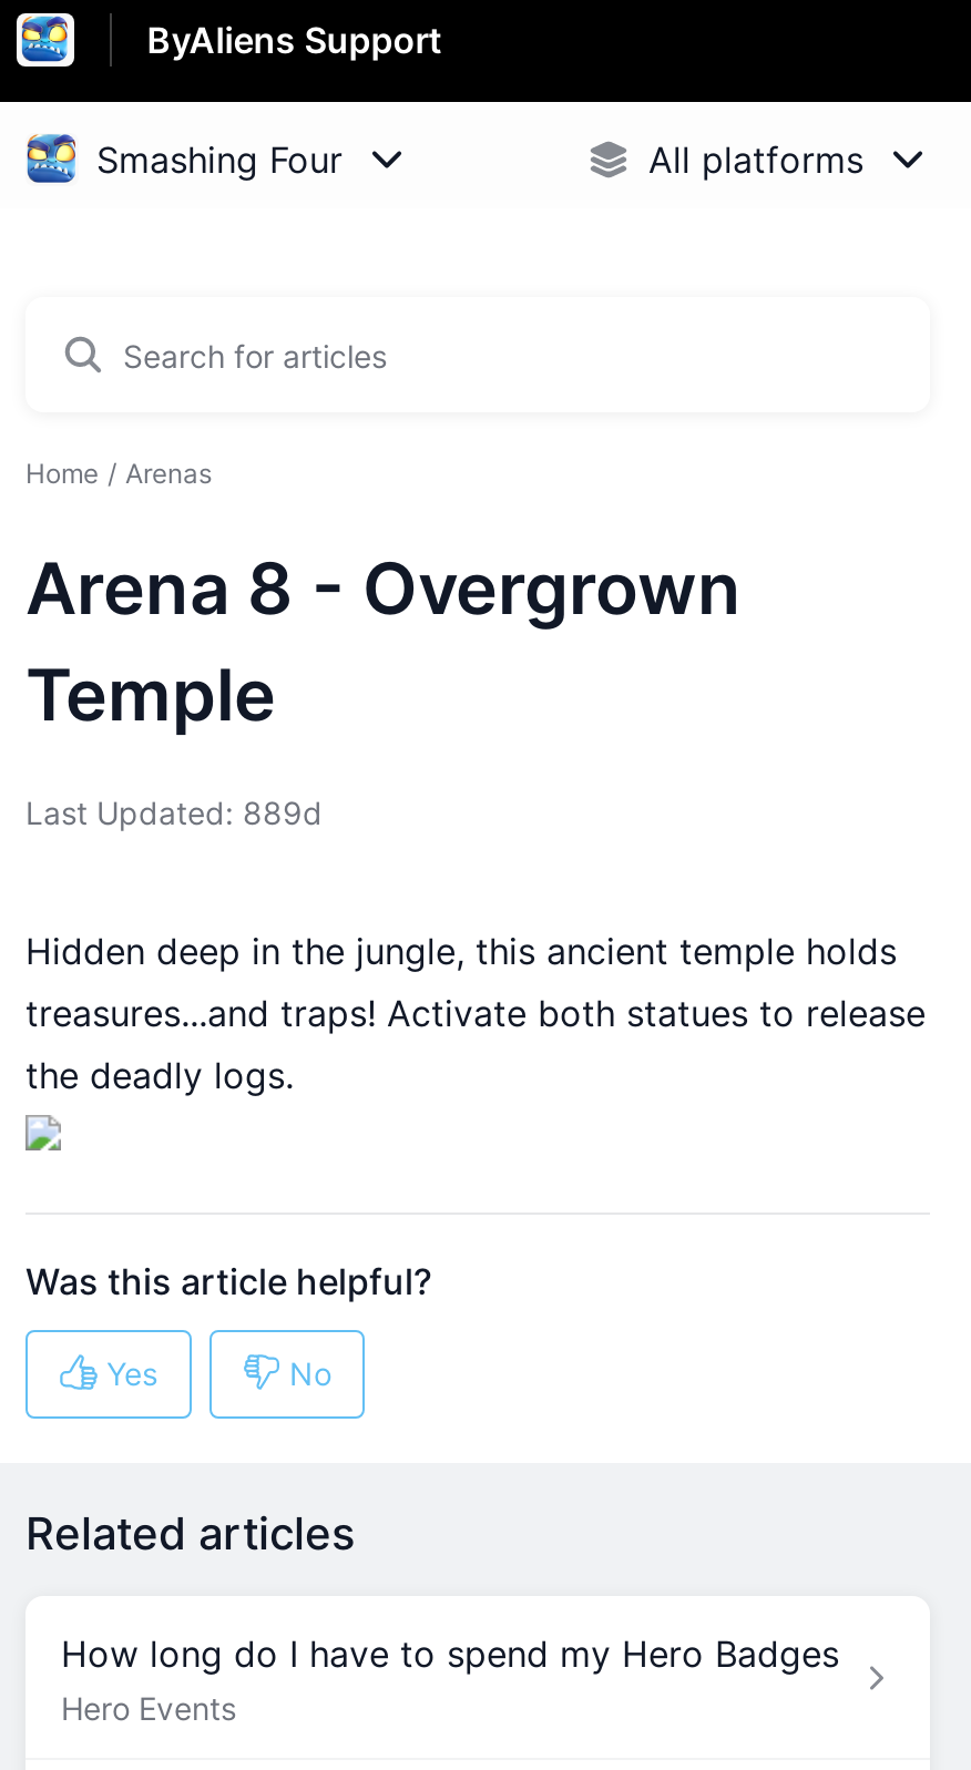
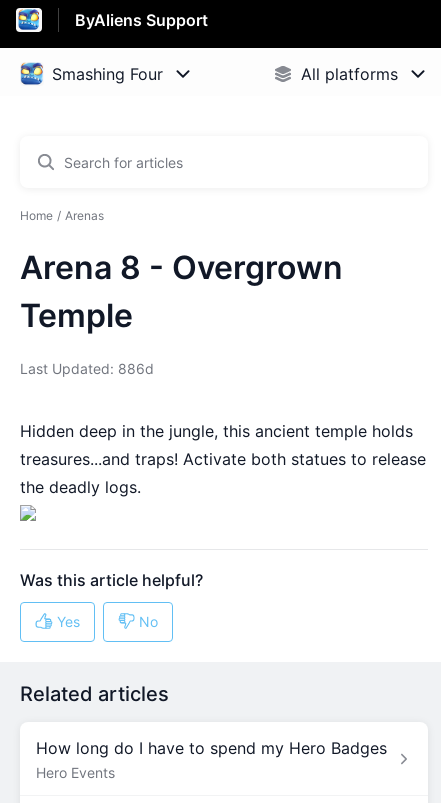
- Last Updated: 889d
+ Last Updated: 886d
